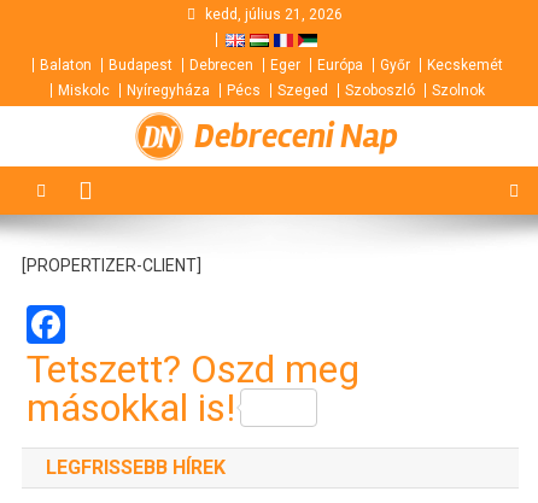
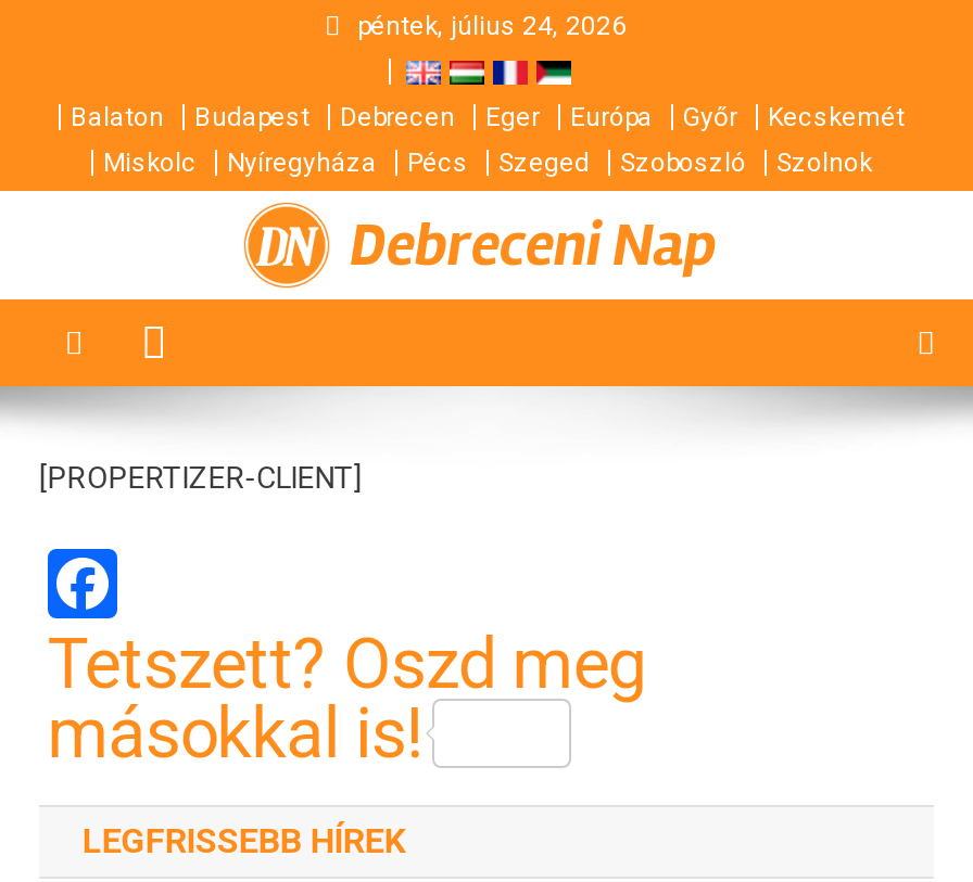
- kedd, július 21, 2026
+ péntek, július 24, 2026
